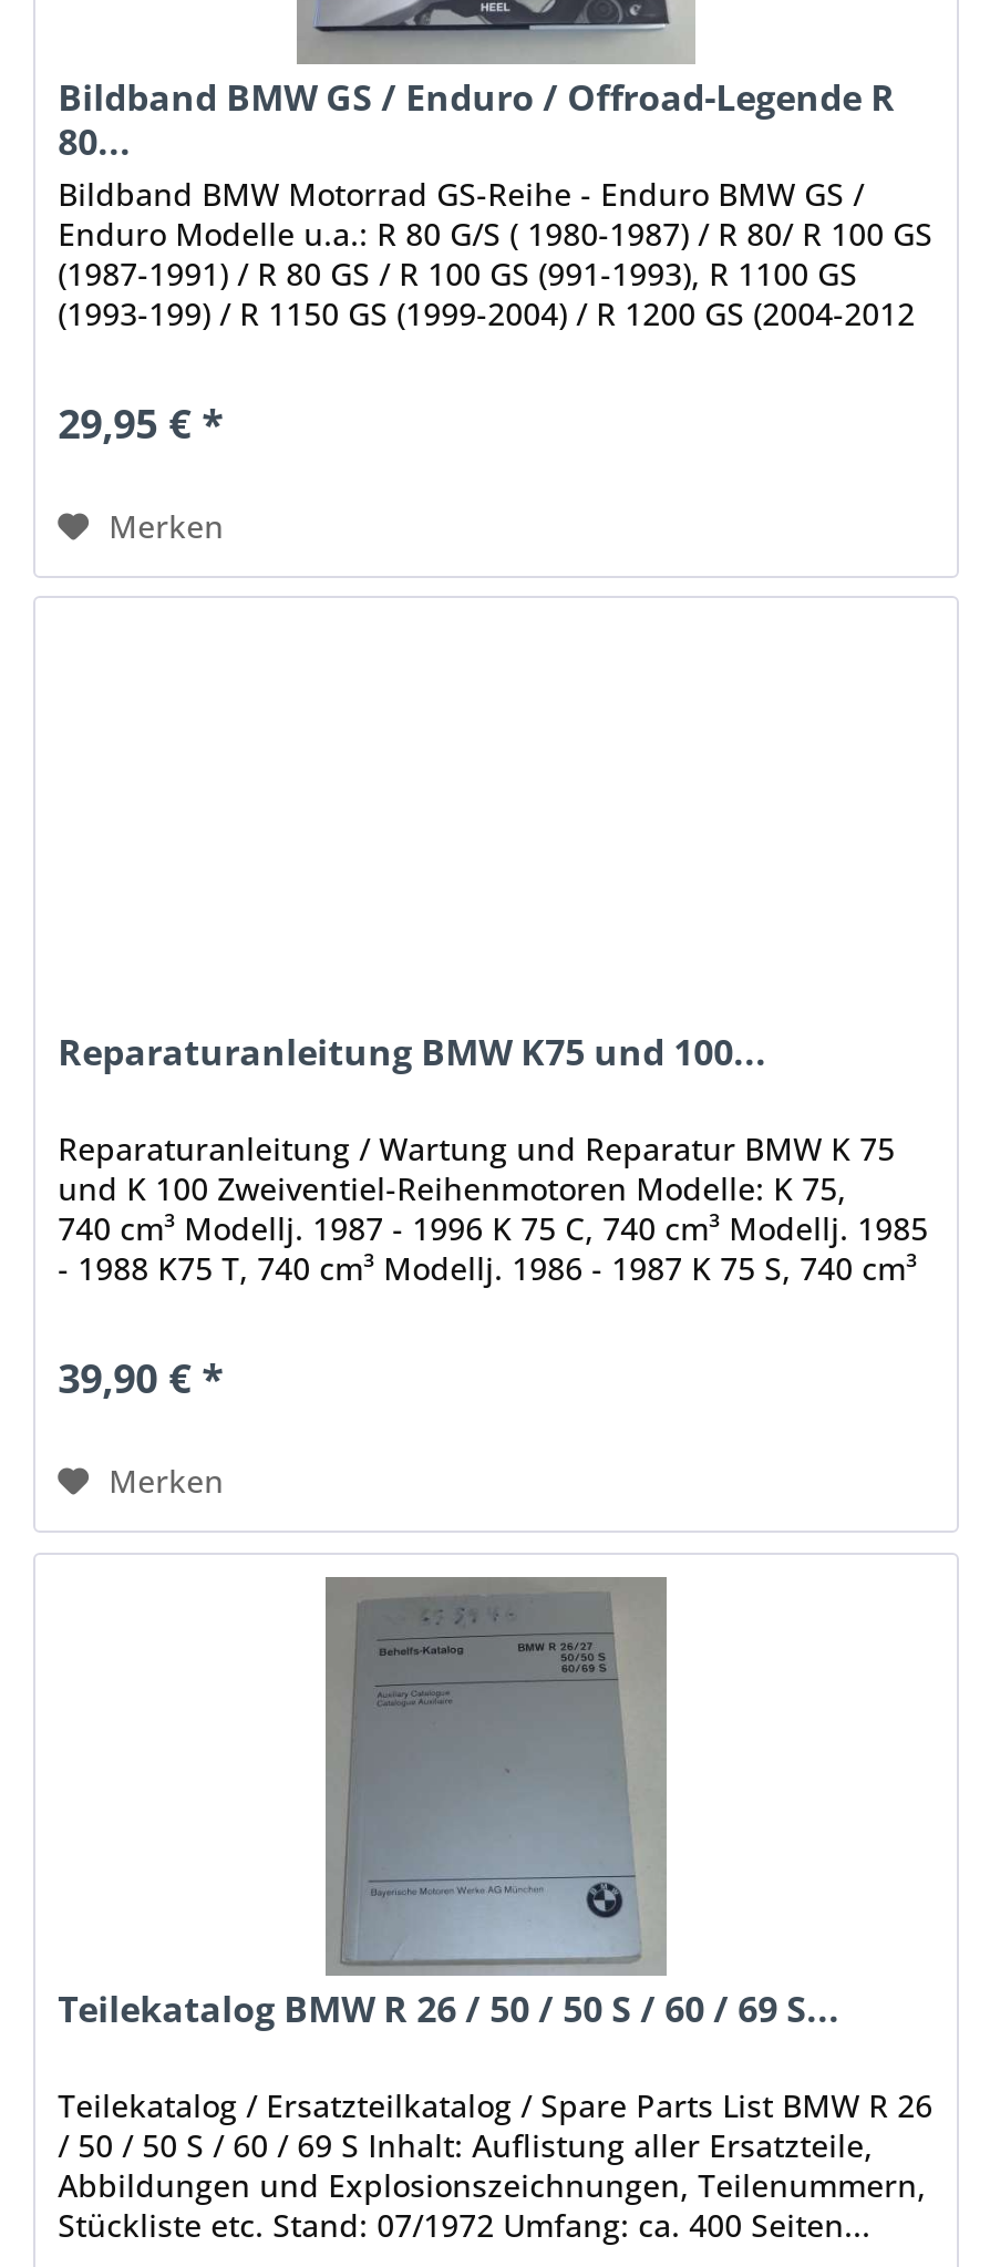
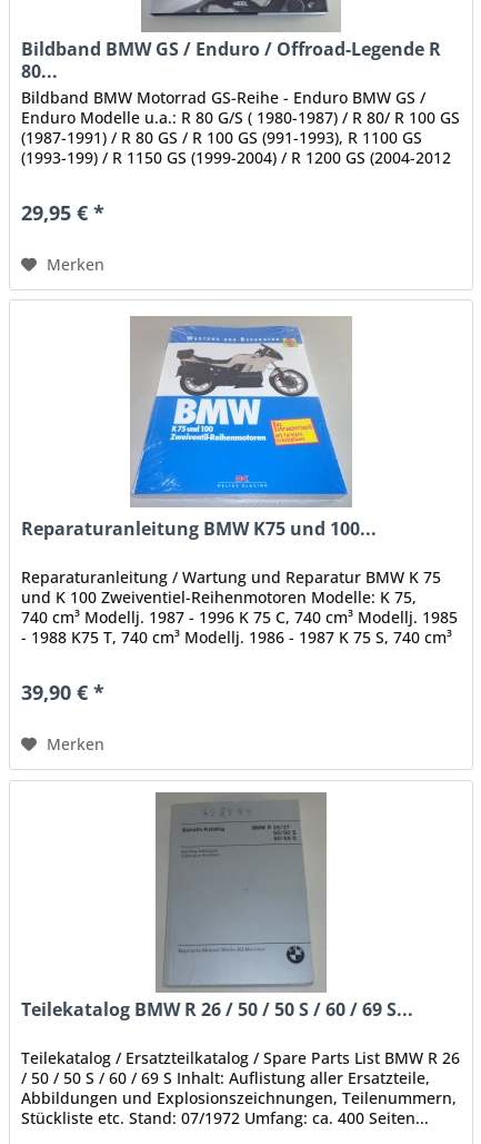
+ [image]
